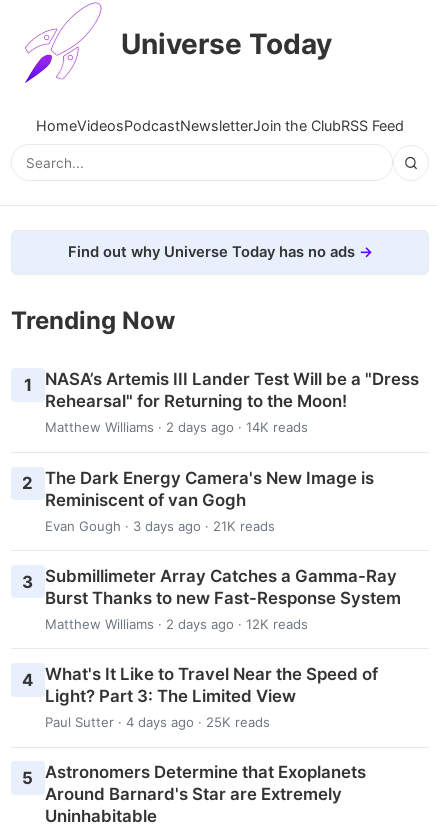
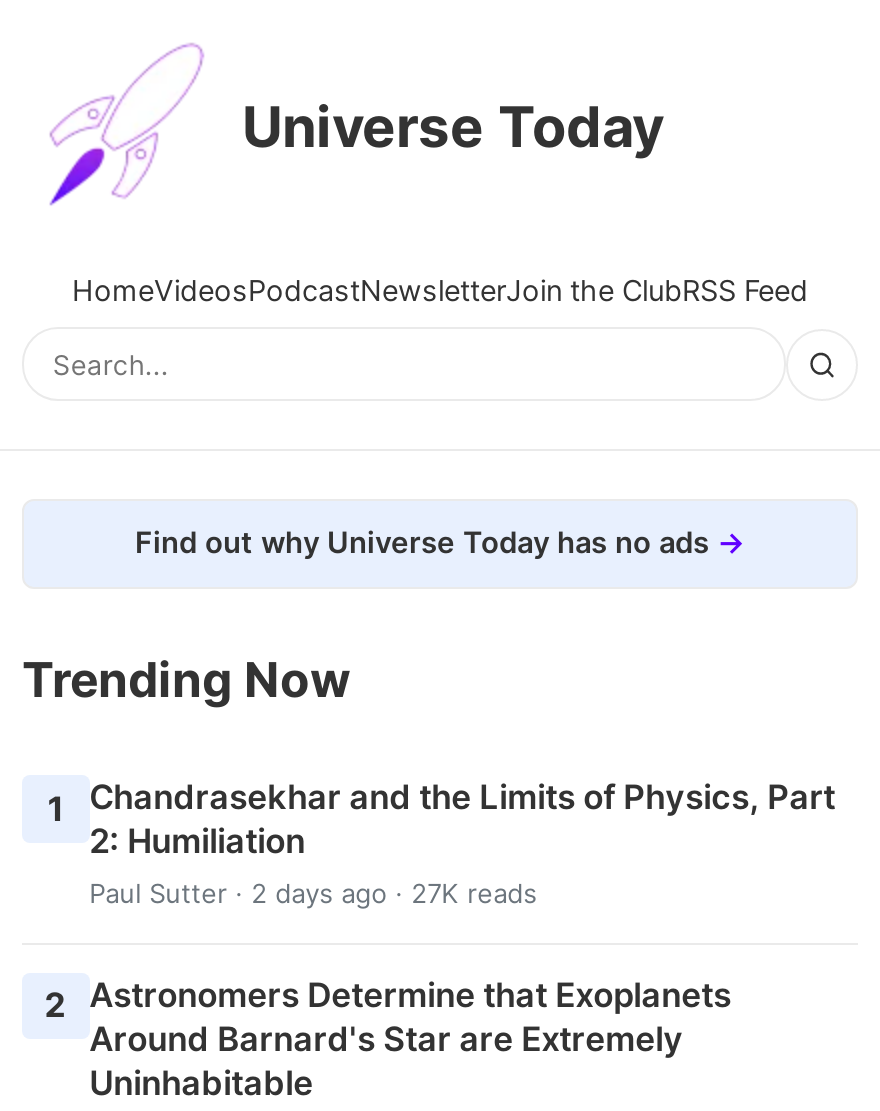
- NASA’s Artemis III Lander Test Will be a "Dress
- Rehearsal" for Returning to the Moon!
- Matthew Williams · 2 days ago · 14K reads
- 2 The Dark Energy Camera's New Image is
- Reminiscent of van Gogh
- Evan Gough · 3 days ago · 21K reads
- 3 Submillimeter Array Catches a Gamma-Ray
- Burst Thanks to new Fast-Response System
- Matthew Williams · 2 days ago · 12K reads
- 4 What's It Like to Travel Near the Speed of
- Light? Part 3: The Limited View
- Paul Sutter · 4 days ago · 25K reads
- 5 Astronomers Determine that Exoplanets
+ Chandrasekhar and the Limits of Physics, Part
+ 2: Humiliation
+ Paul Sutter · 2 days ago · 27K reads
+ 2 Astronomers Determine that Exoplanets
